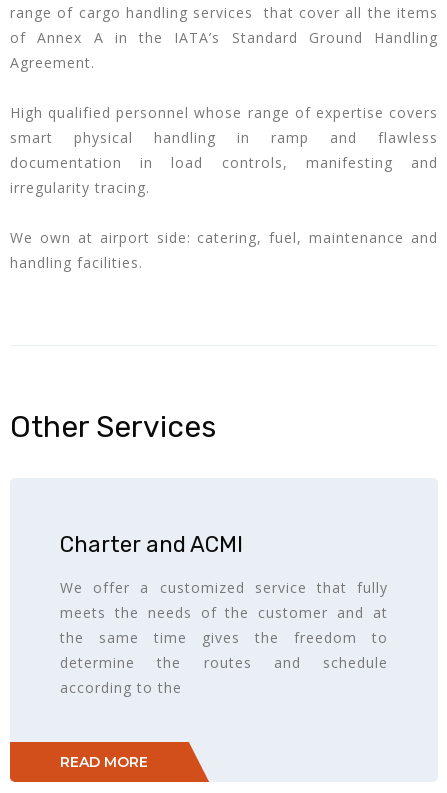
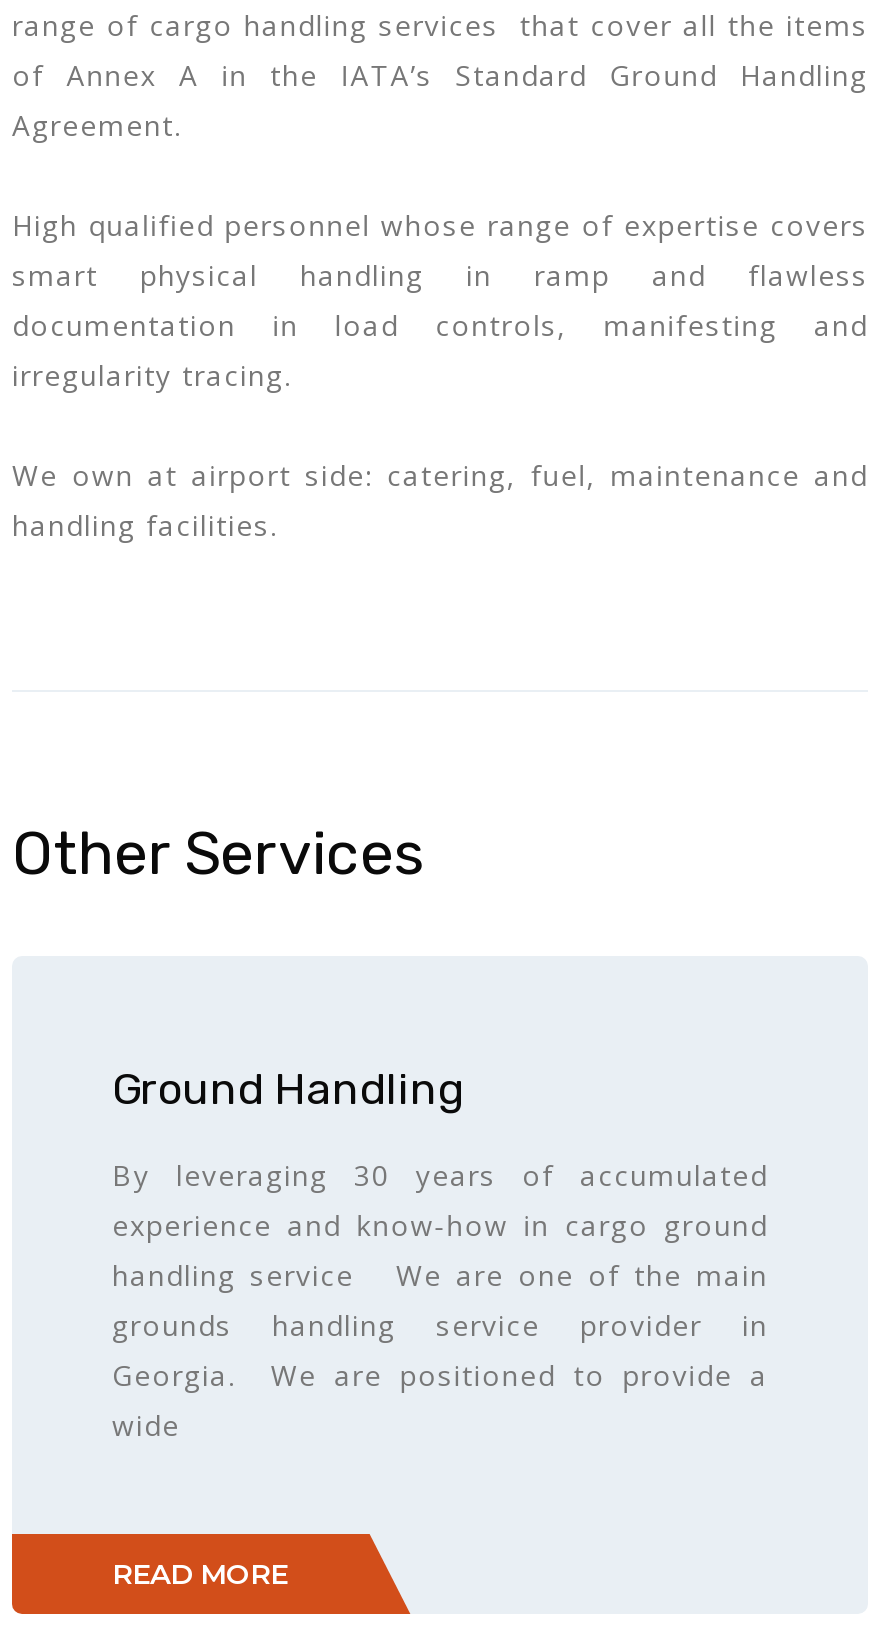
- Charter and ACMI
+ Ground Handling

- We offer a customized service that fully
- meets the needs of the customer and at
- the same time gives the freedom to
- determine the routes and schedule
- according to the
+ By leveraging 30 years of accumulated
+ experience and know-how in cargo ground
+ handling service We are one of the main
+ grounds handling service provider in
+ Georgia. We are positioned to provide a
+ wide
